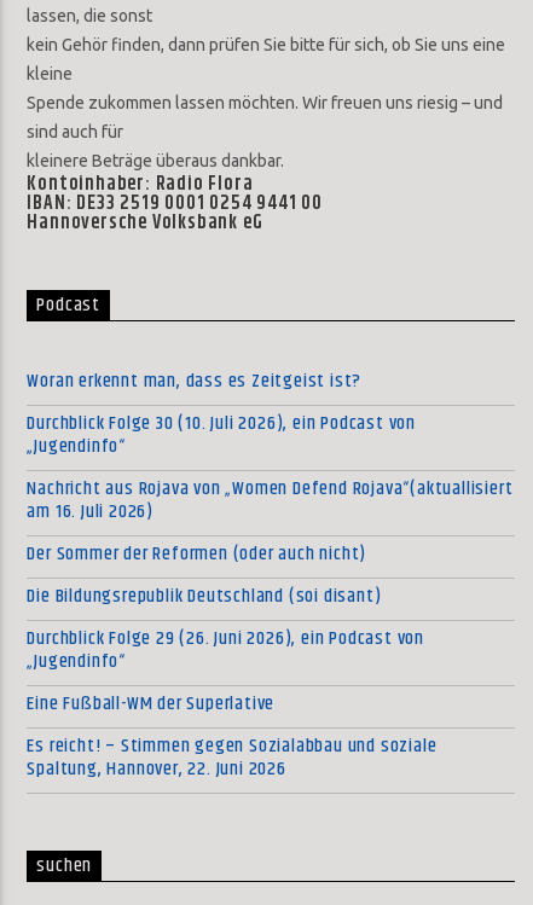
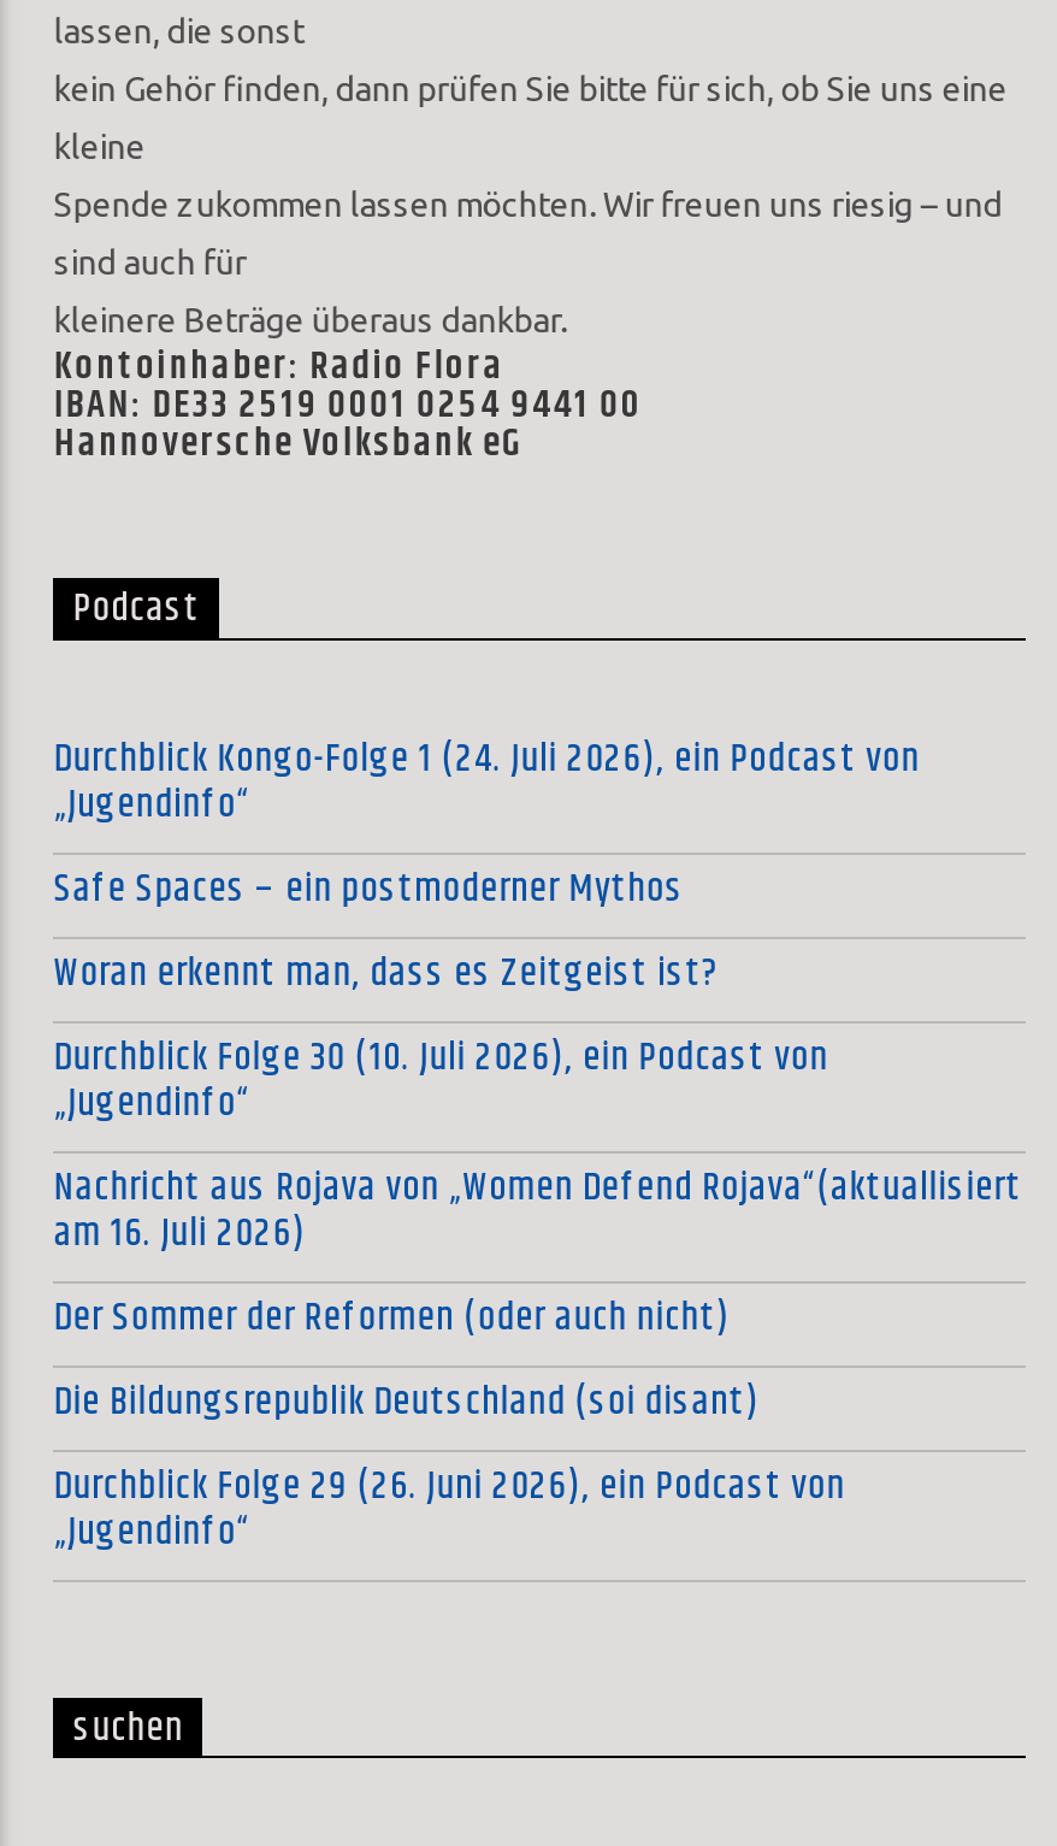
+ Durchblick Kongo-Folge 1 (24. Juli 2026), ein Podcast von
+ „Jugendinfo“
+ Safe Spaces – ein postmoderner Mythos

moved down: Woran erkennt man, dass es Zeitgeist ist? | Durchblick Folge 30 (10. Juli 2026), ein Podcast von | „Jugendinfo“ | ... | Durchblick Folge 29 (26. Juni 2026), ein Podcast von | „Jugendinfo“

- Eine Fußball-WM der Superlative
- Es reicht! – Stimmen gegen Sozialabbau und soziale
- Spaltung, Hannover, 22. Juni 2026
